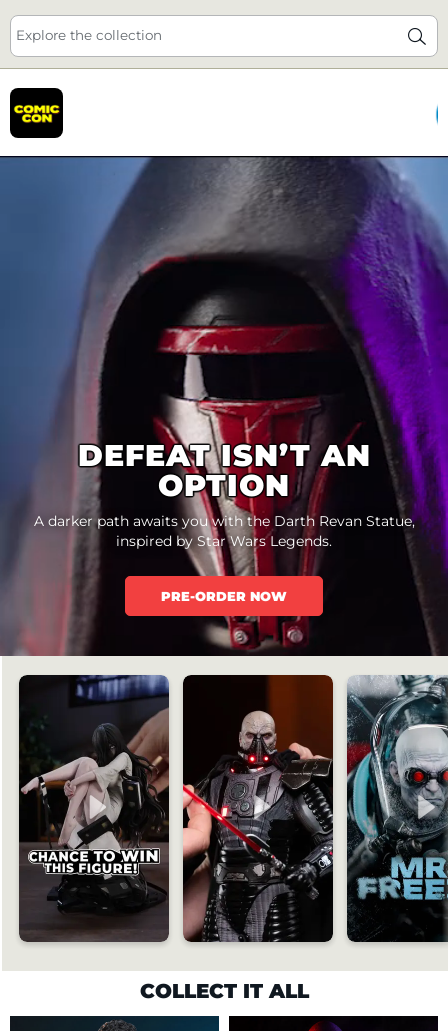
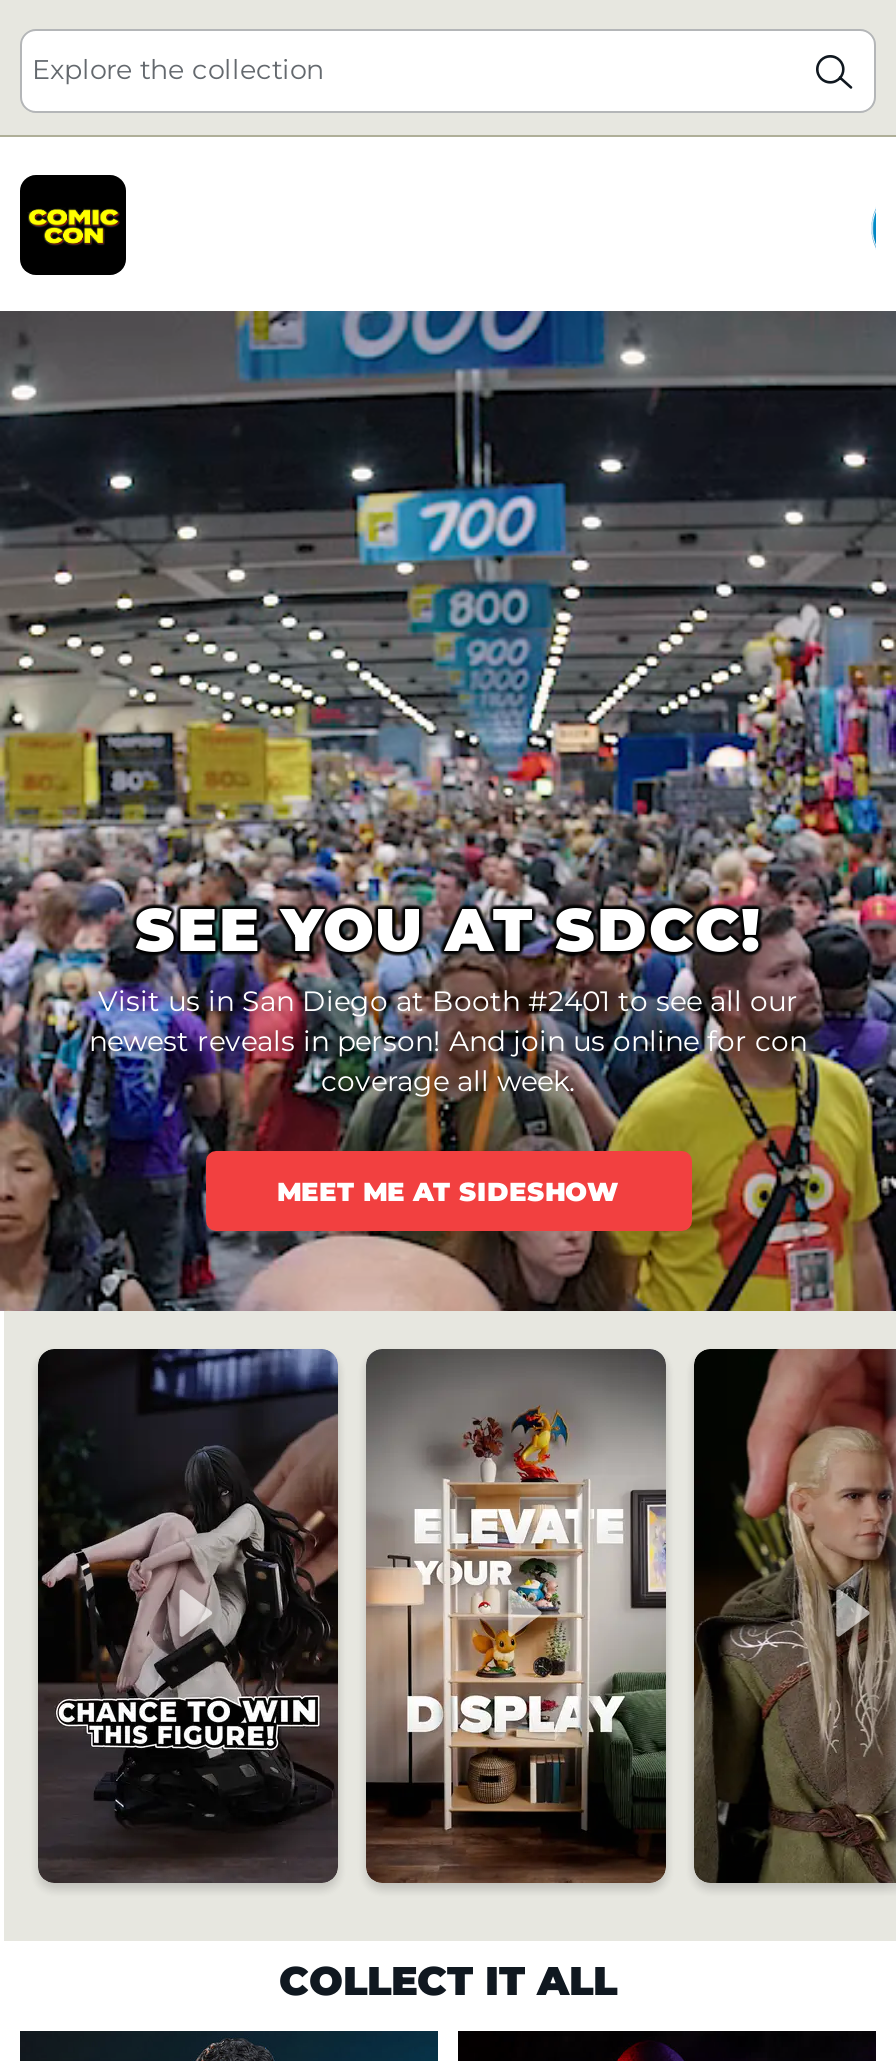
- [image]
- DEFEAT ISN’T AN
- OPTION
- A darker path awaits you with the Darth Revan Statue,
- inspired by Star Wars Legends.
+ [image]
+ SEE YOU AT SDCC!
+ Visit us in San Diego at Booth #2401 to see all our
+ newest reveals in person! And join us online for con
+ coverage all week.

- PRE-ORDER NOW
+ MEET ME AT SIDESHOW

- [image]
+ [image]

- [image]
+ [image]
